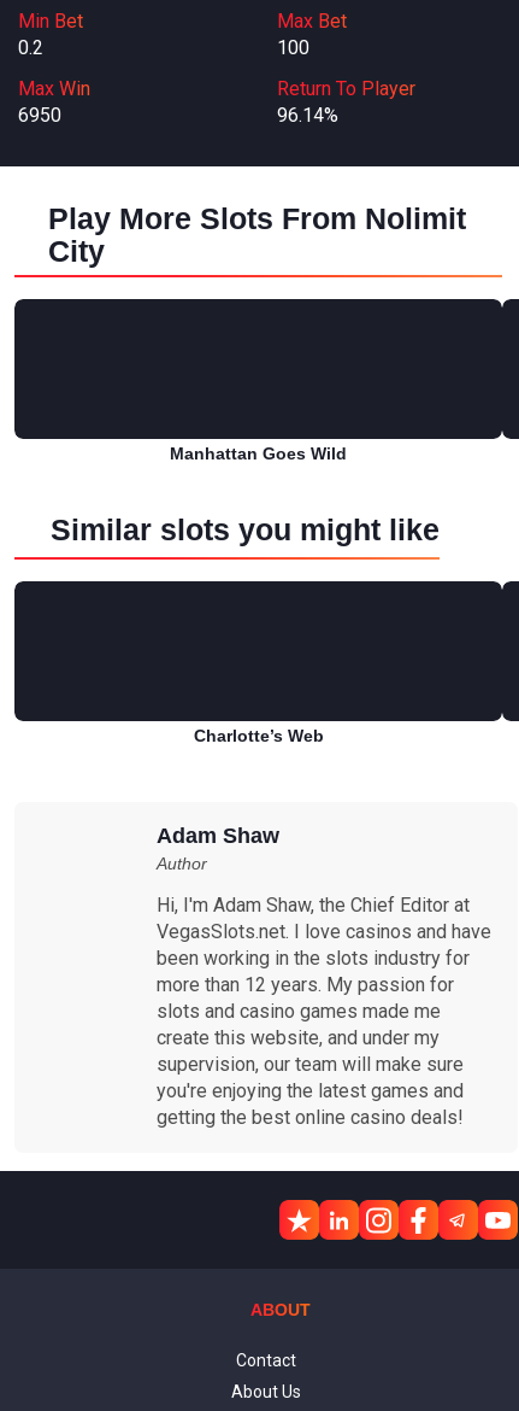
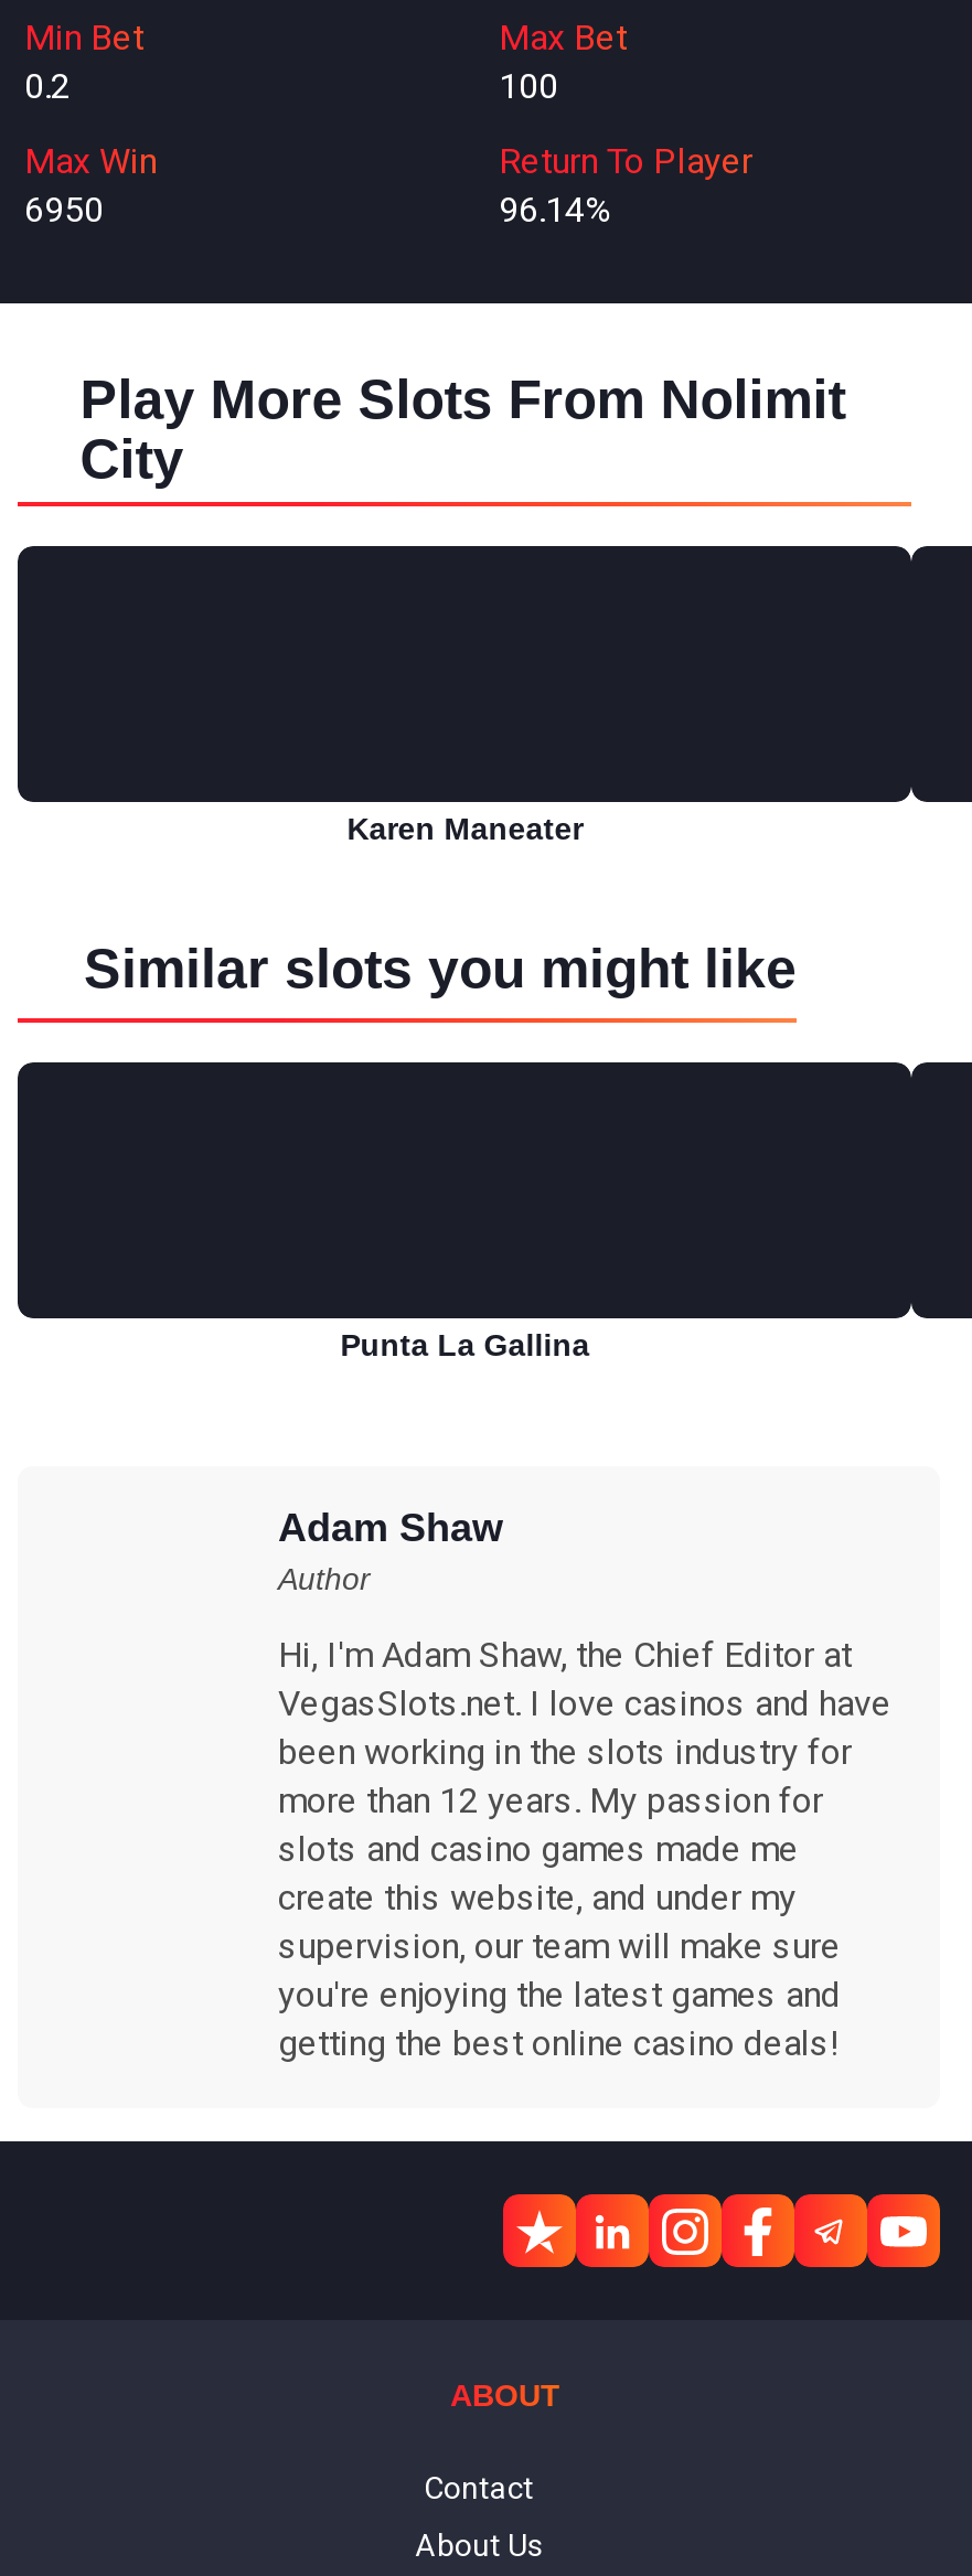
- Manhattan Goes Wild
+ Karen Maneater

- Charlotte’s Web
+ Punta La Gallina
